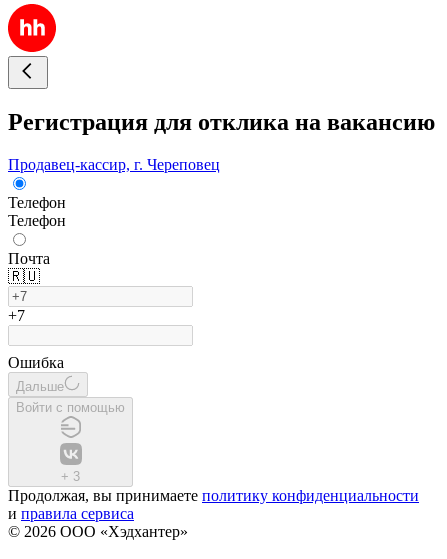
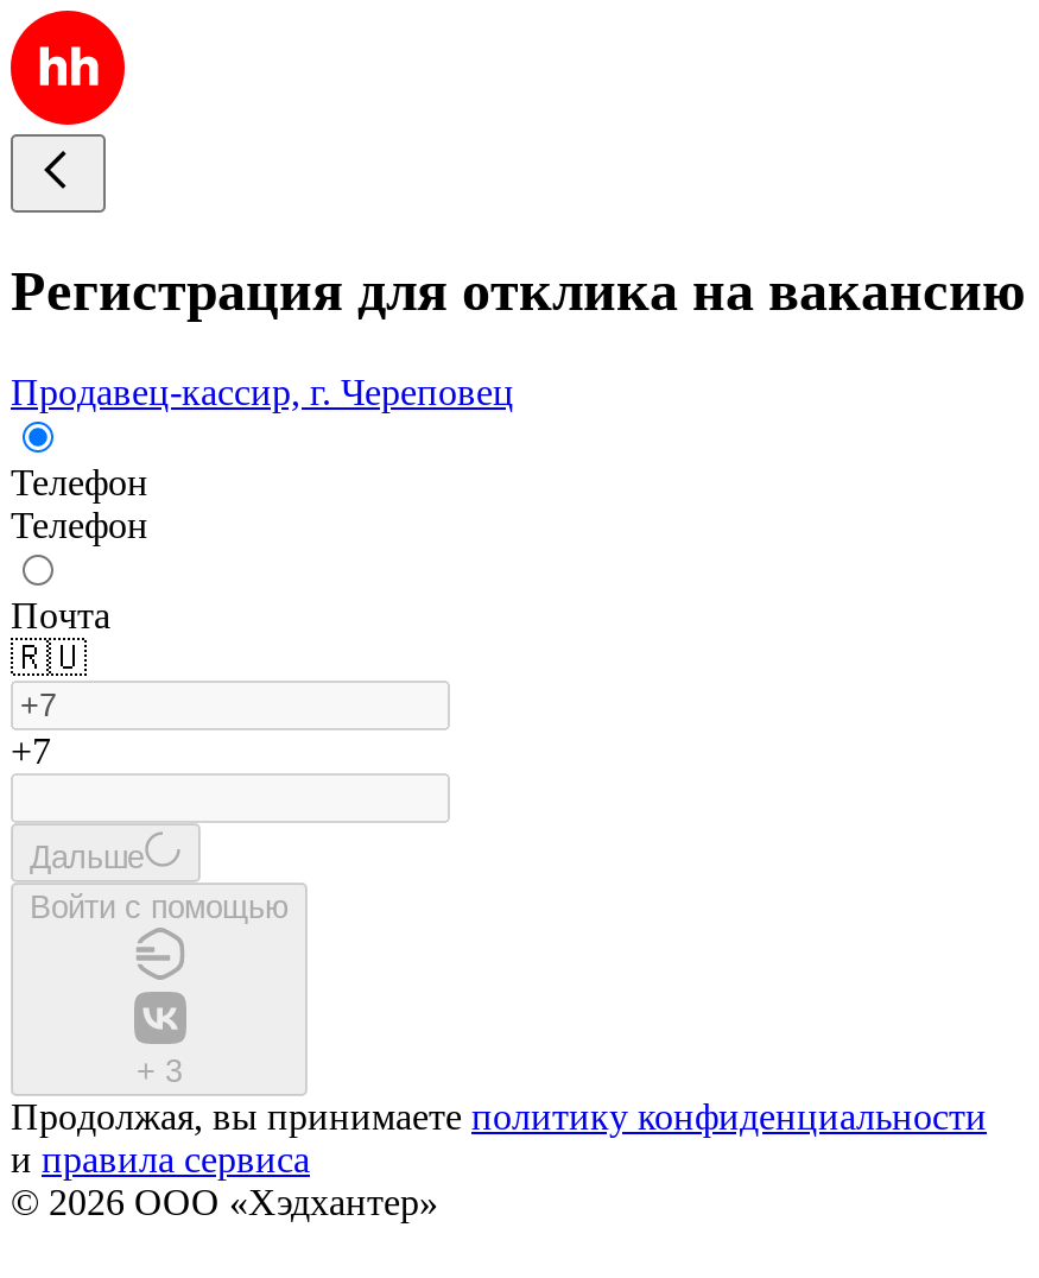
- Ошибка
